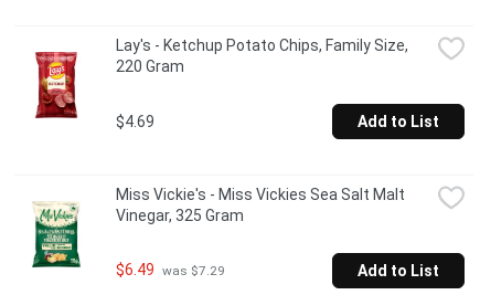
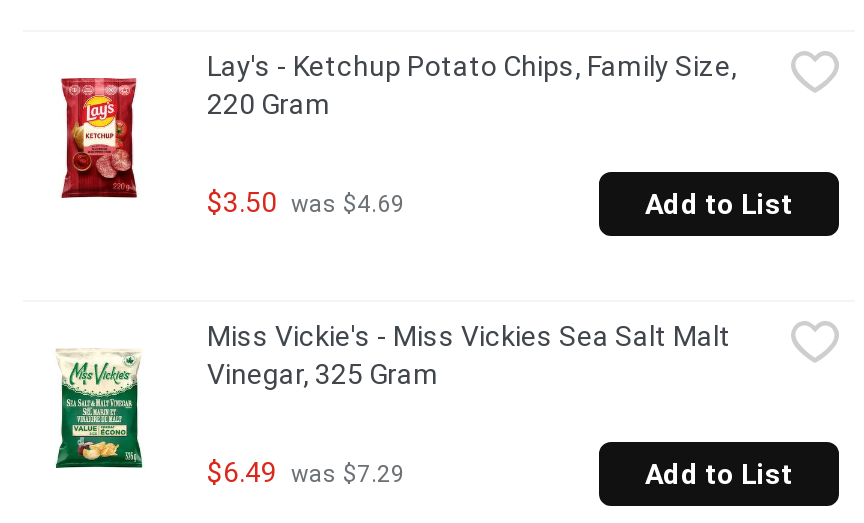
- $4.69
+ $3.50 was $4.69
